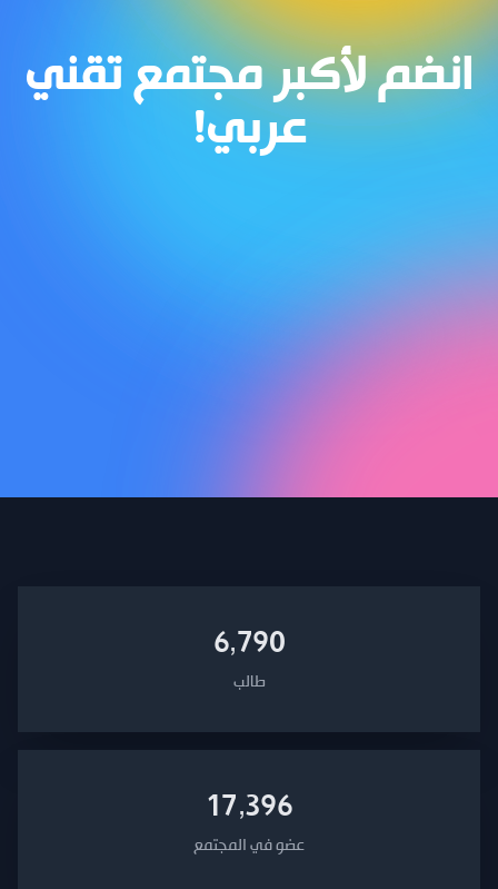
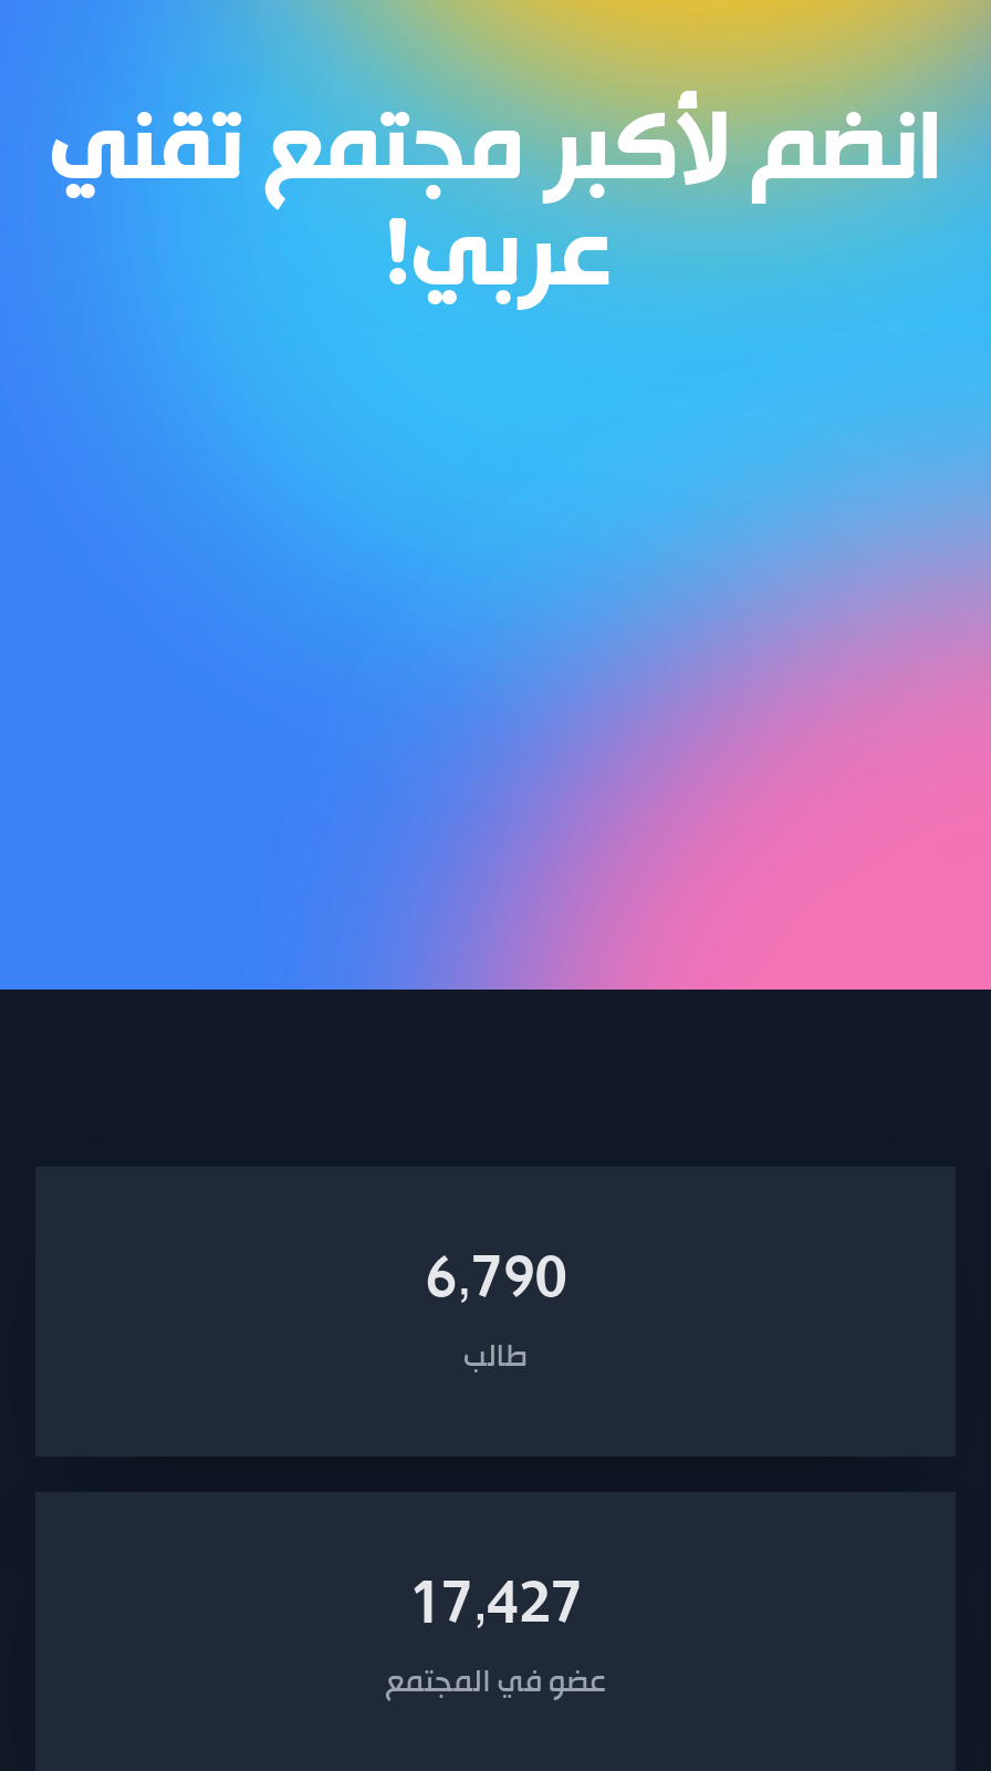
- 17,396
+ 17,427
